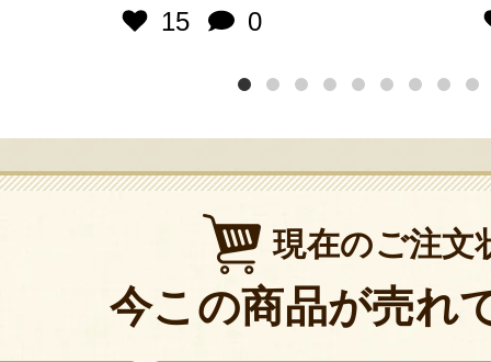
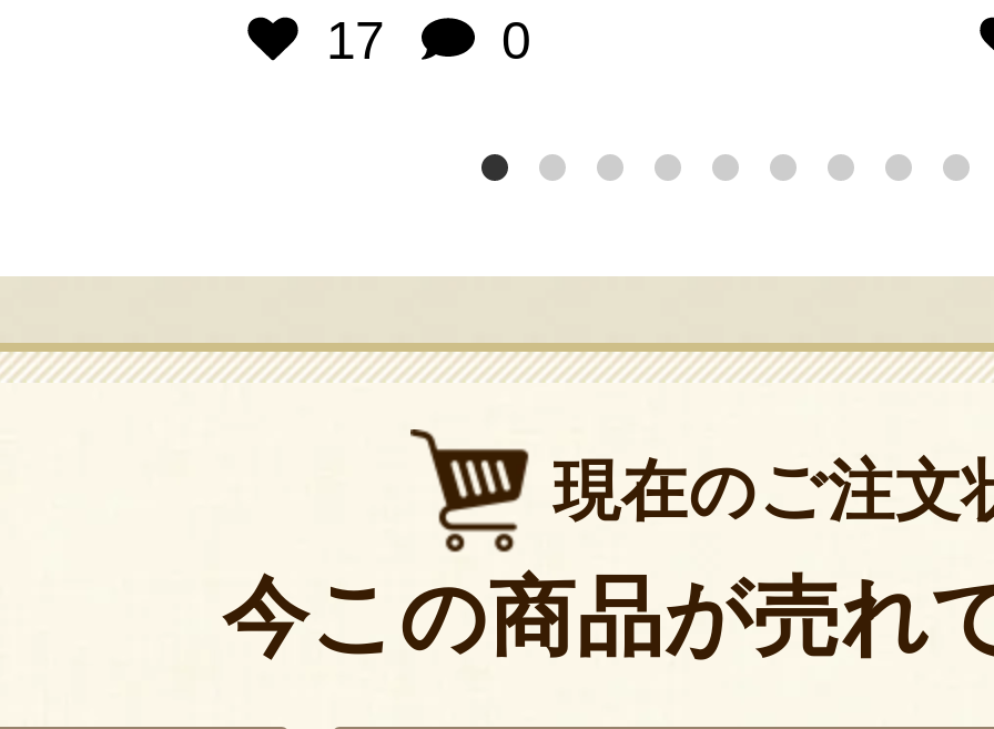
- 15 0
+ 17 0
